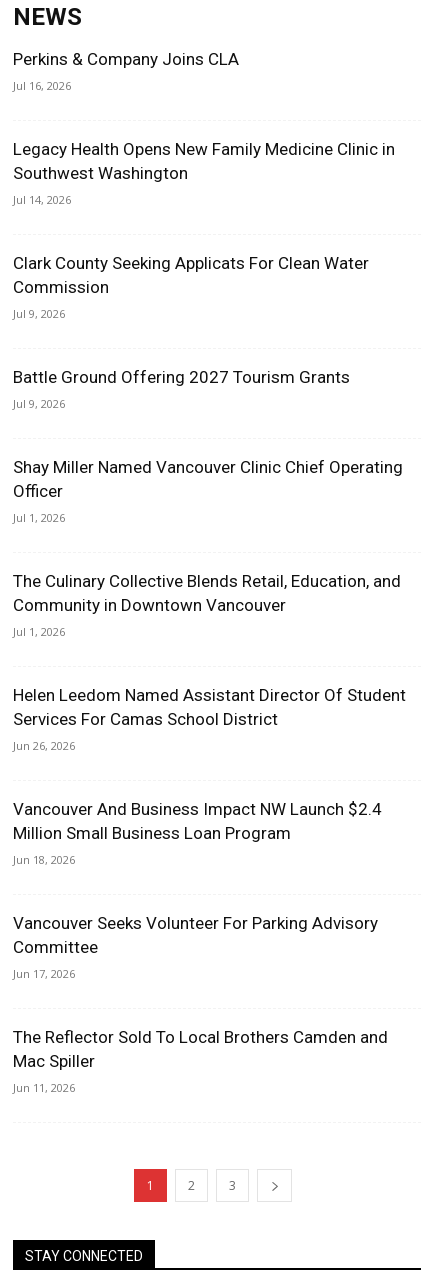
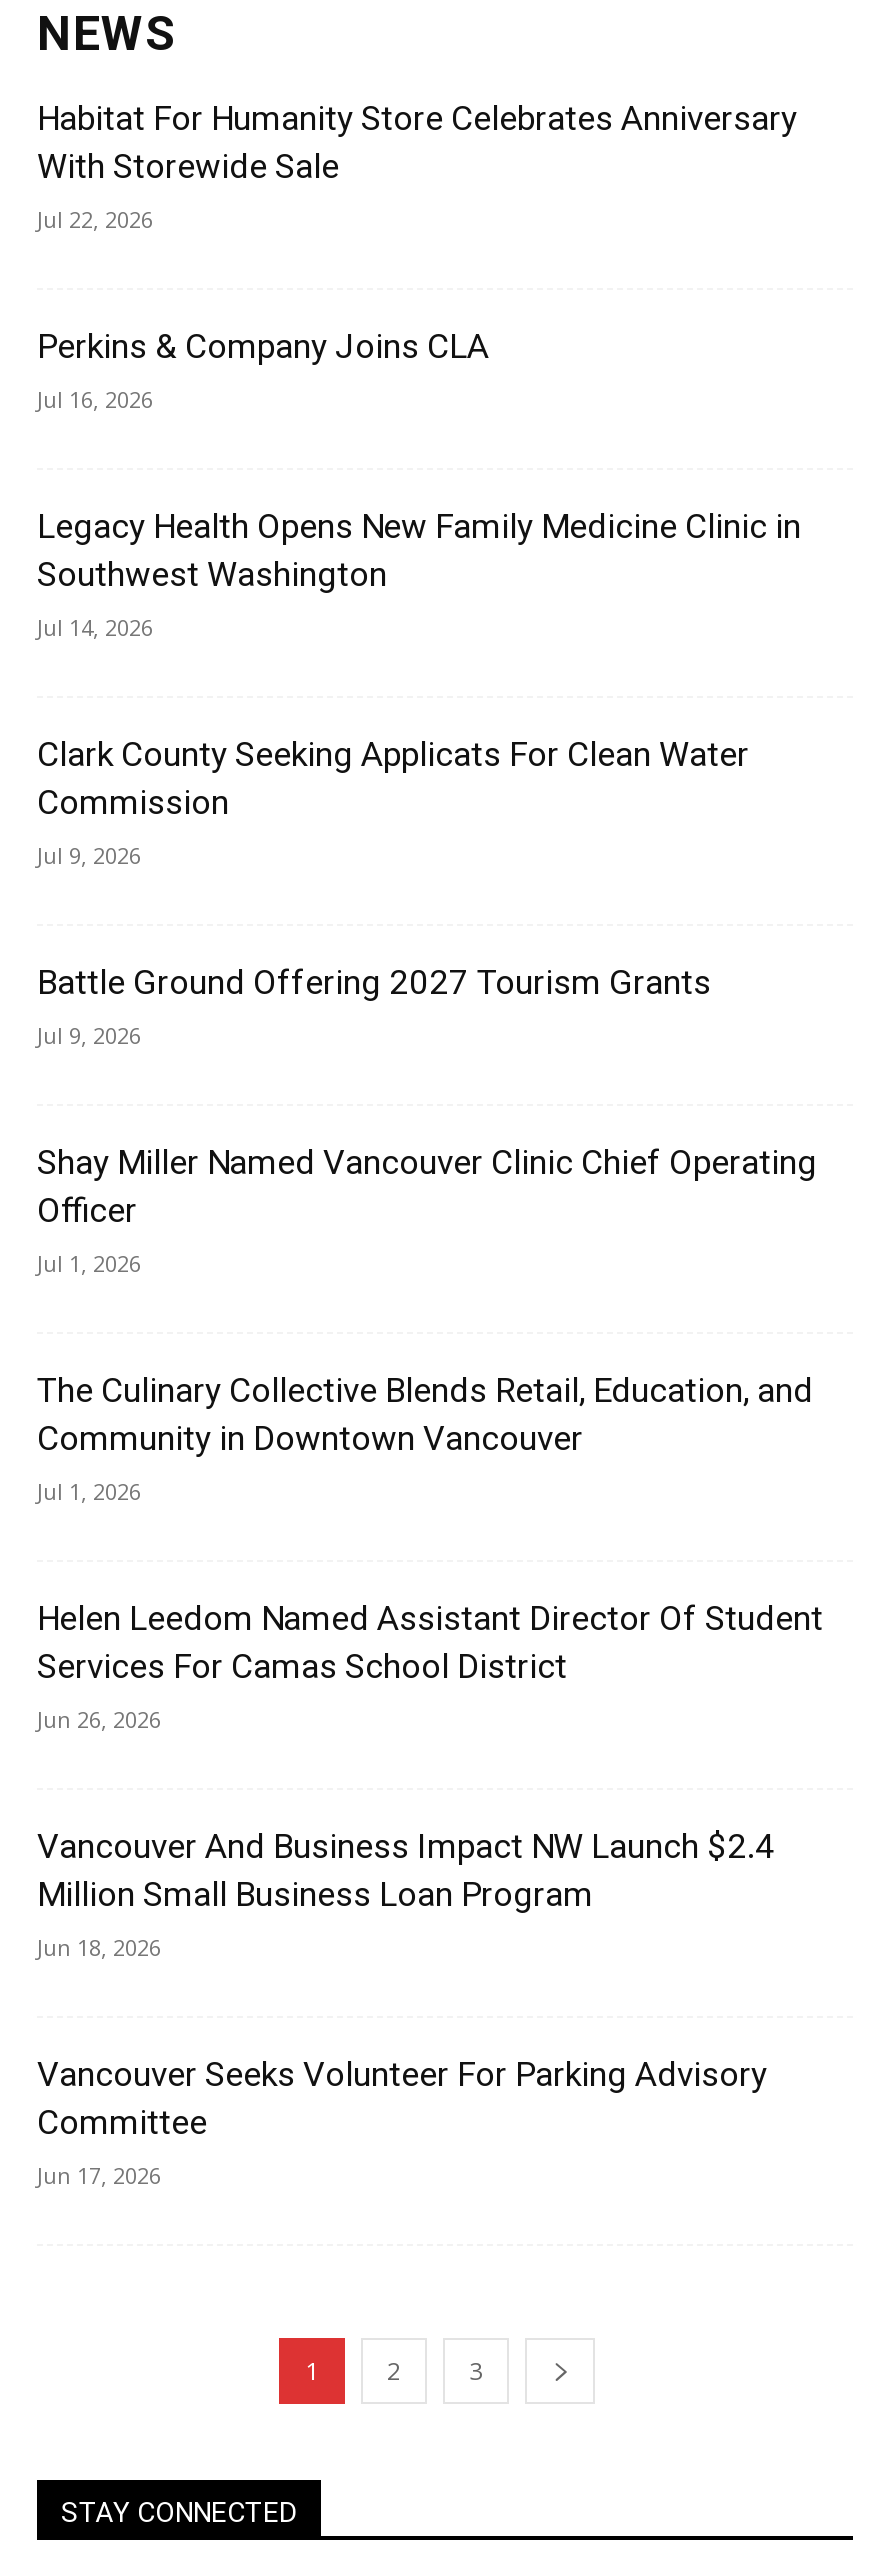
+ Habitat For Humanity Store Celebrates Anniversary
+ With Storewide Sale
+ Jul 22, 2026

moved down: Perkins & Company Joins CLA | Jul 16, 2026 | Legacy Health Opens New Family Medicine Clinic in | ... | Committee | Jun 17, 2026

- The Reflector Sold To Local Brothers Camden and
- Mac Spiller
- Jun 11, 2026
